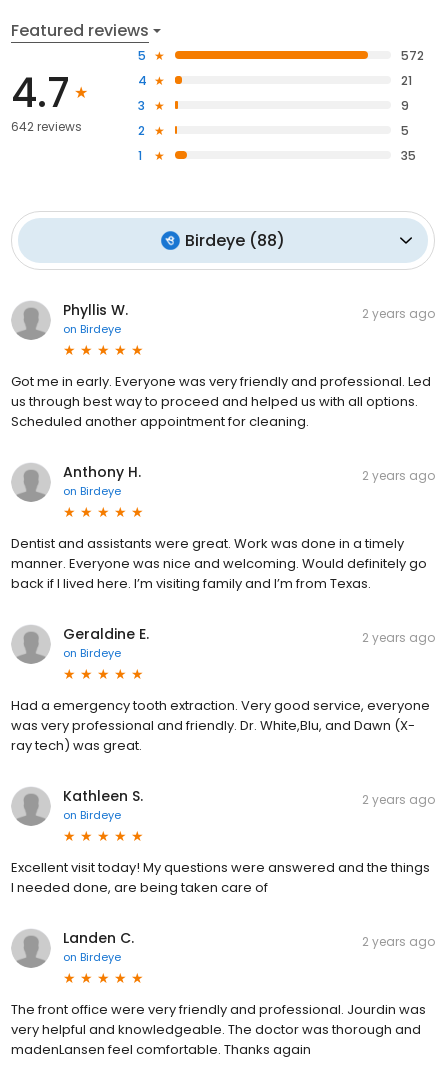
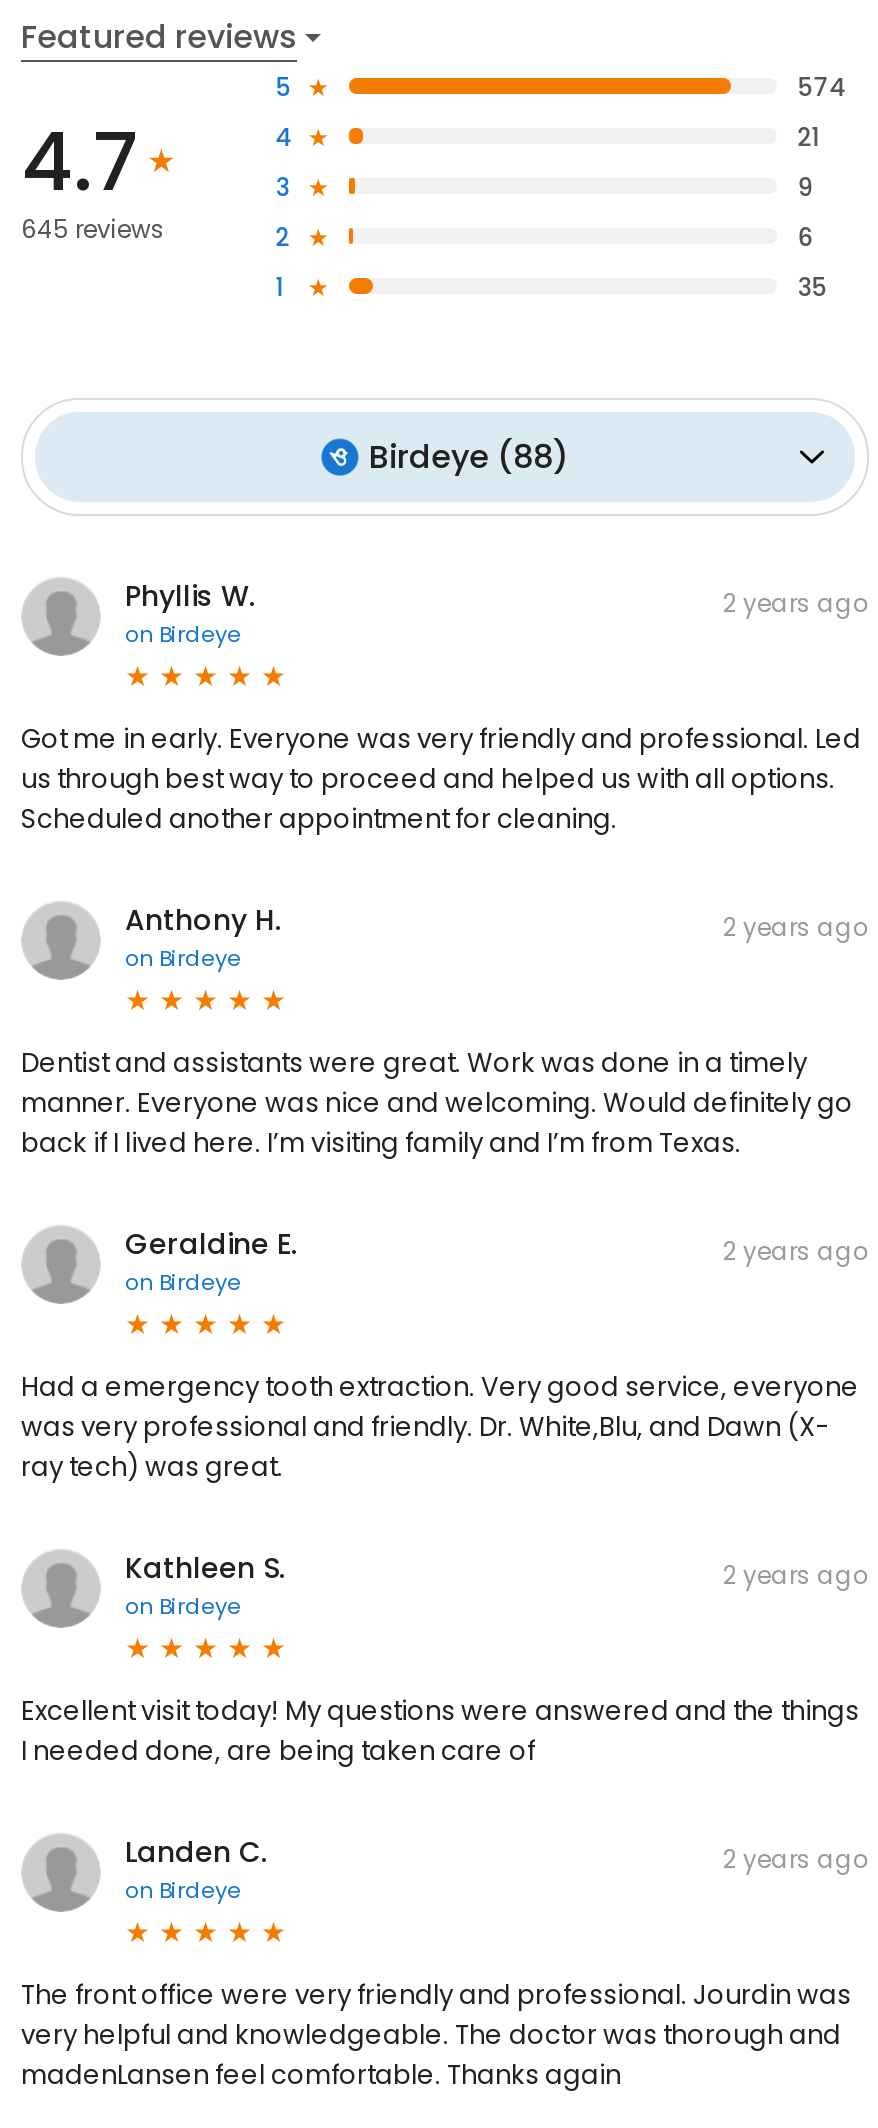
- 572
+ 574

- 642 reviews
+ 645 reviews

- 5
+ 6
